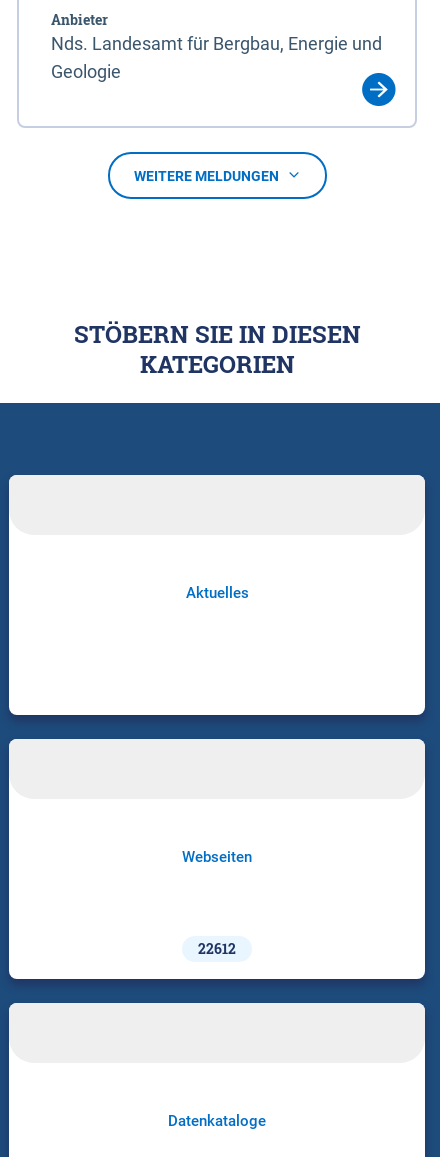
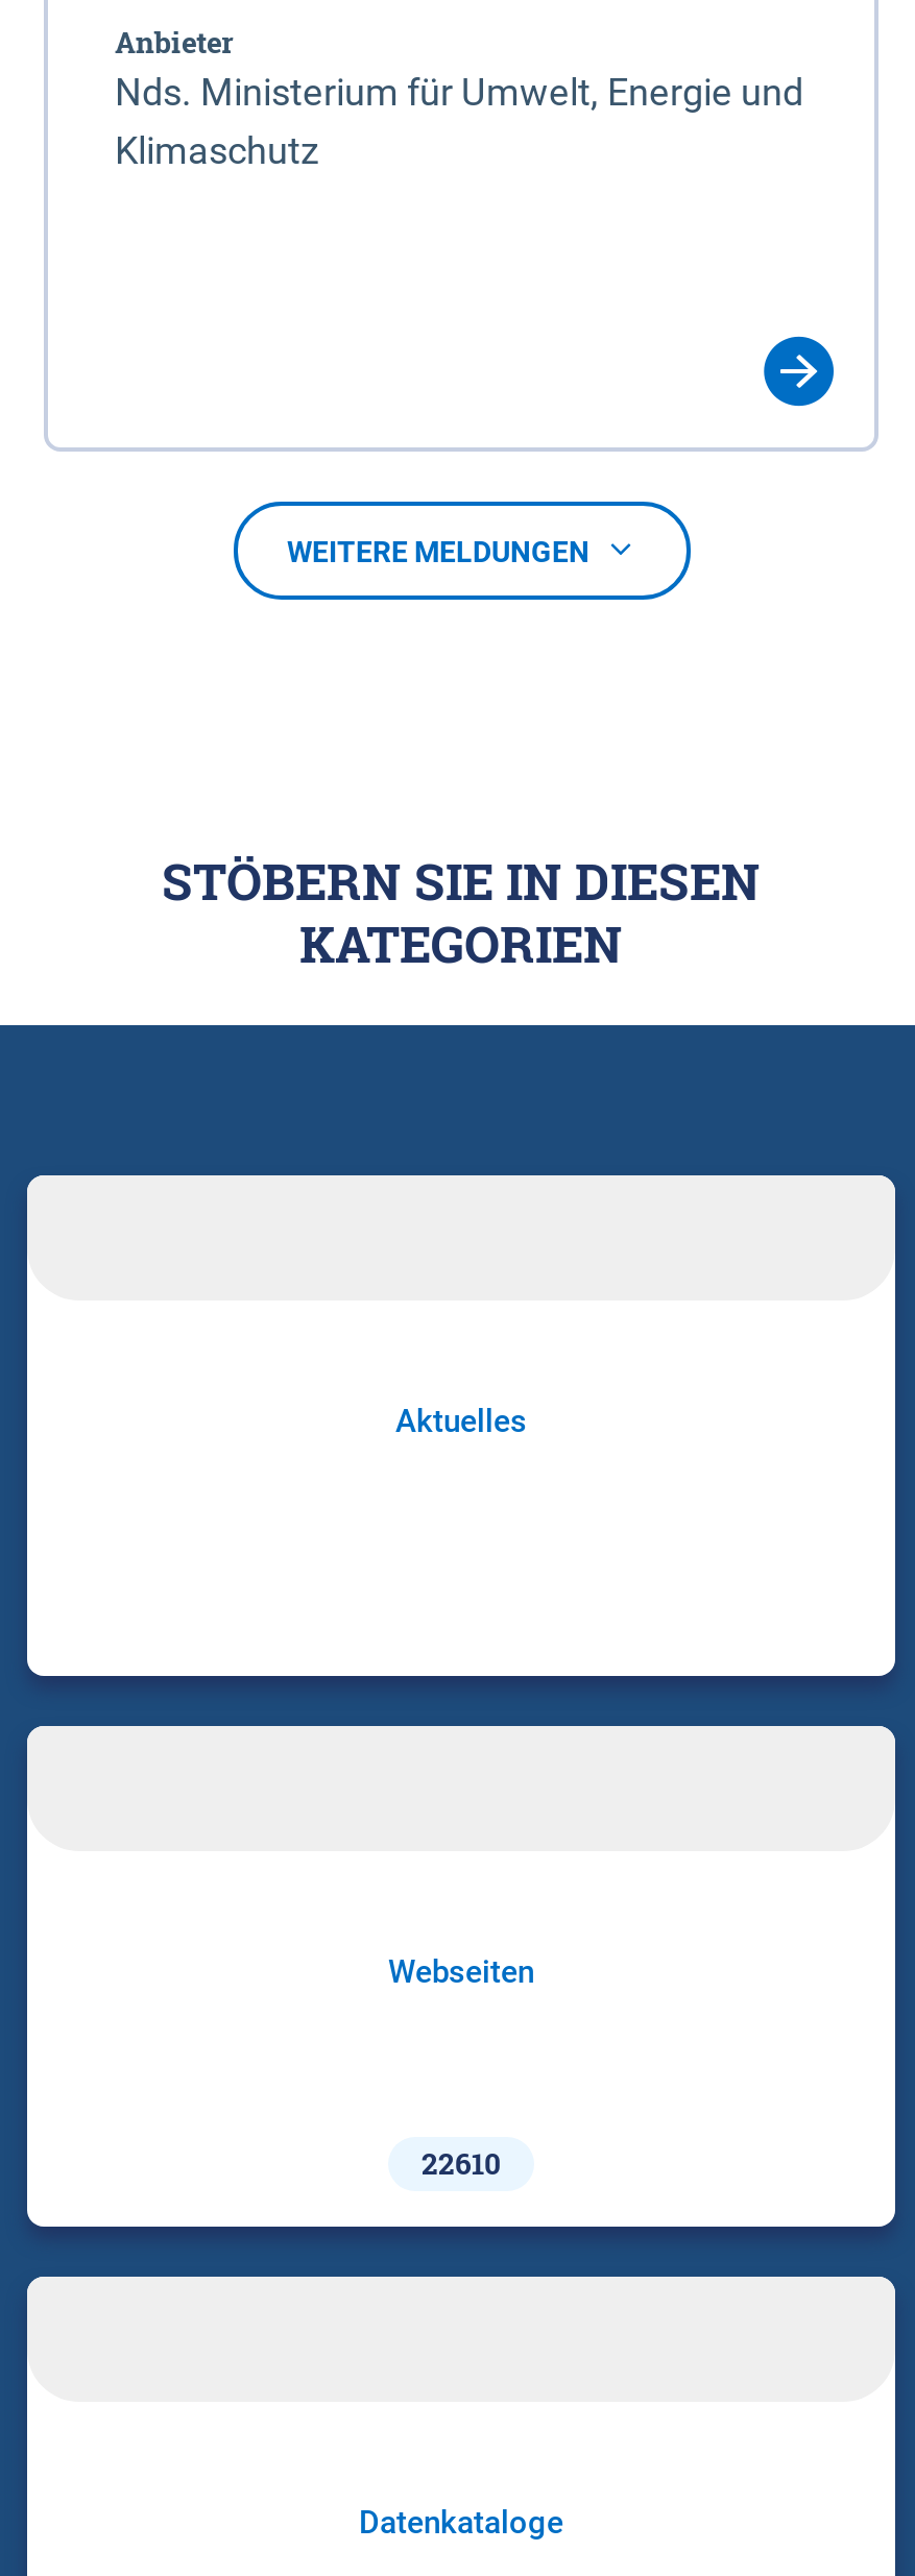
- Nds. Landesamt für Bergbau, Energie und
- Geologie
+ Nds. Ministerium für Umwelt, Energie und
+ Klimaschutz

- 22612
+ 22610
